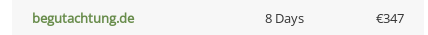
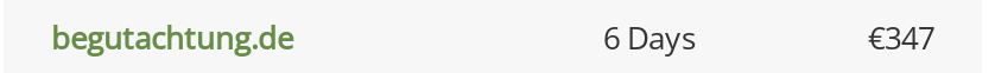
- 8 Days
+ 6 Days
